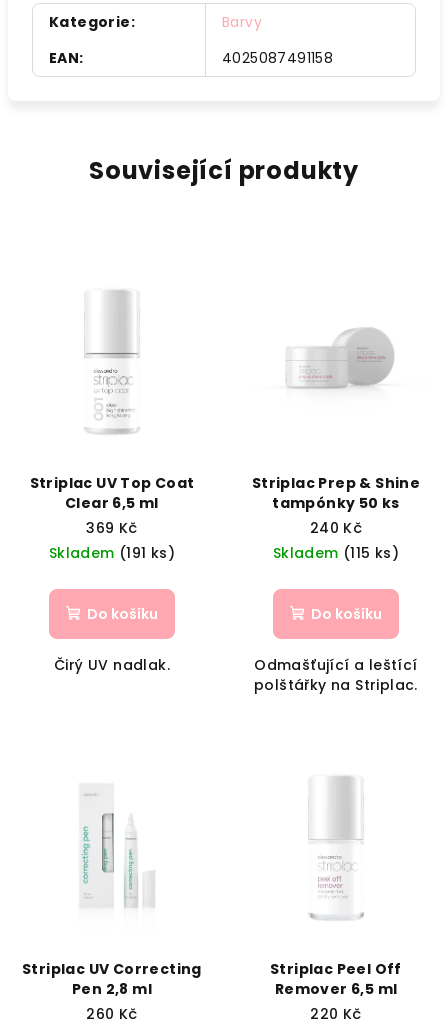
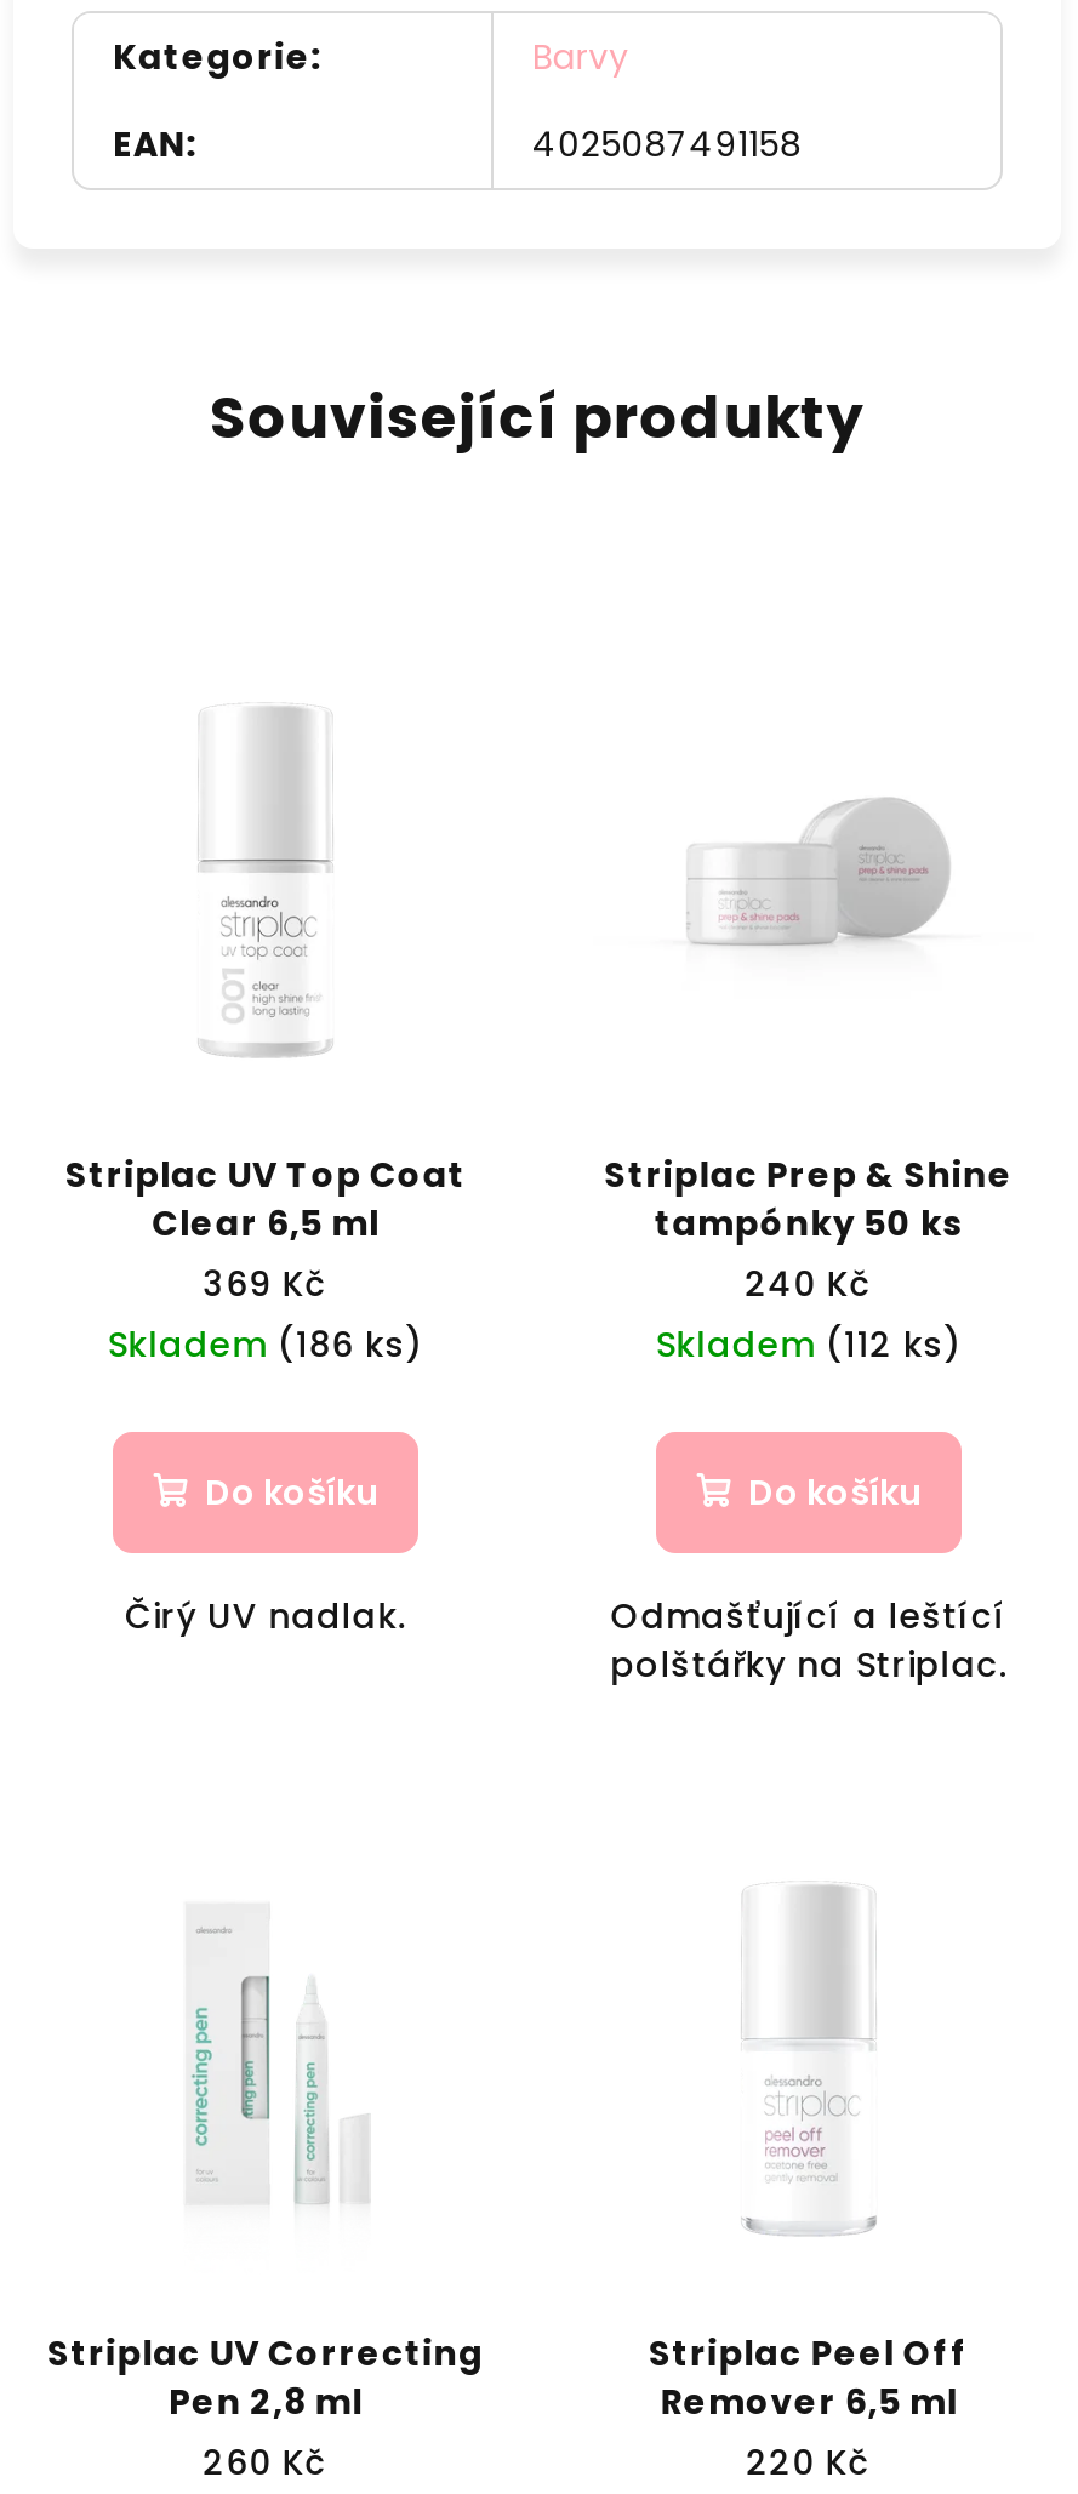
- Skladem (191 ks)
+ Skladem (186 ks)

- Skladem (115 ks)
+ Skladem (112 ks)
